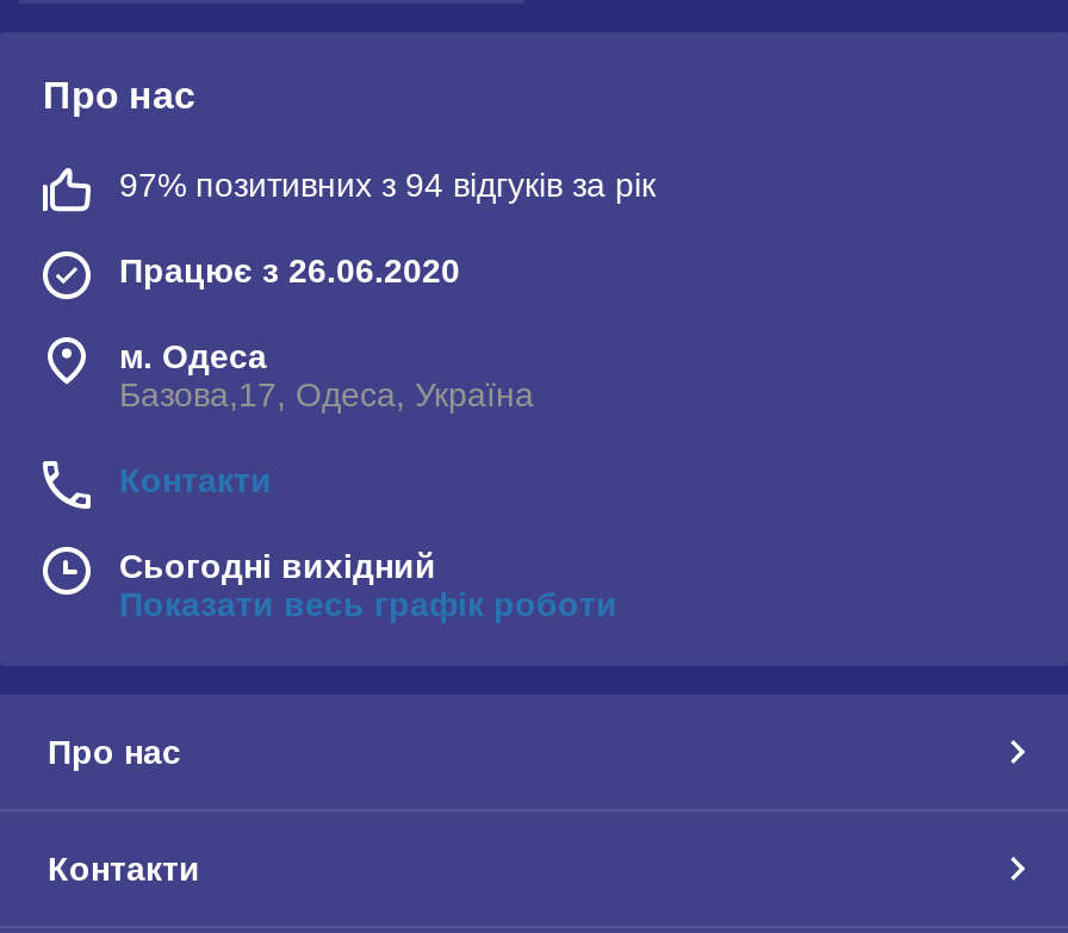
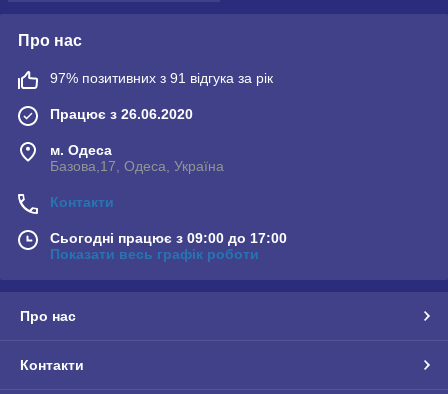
- 97% позитивних з 94 відгуків за рік
+ 97% позитивних з 91 відгука за рік

- Сьогодні вихідний
+ Сьогодні працює з 09:00 до 17:00
